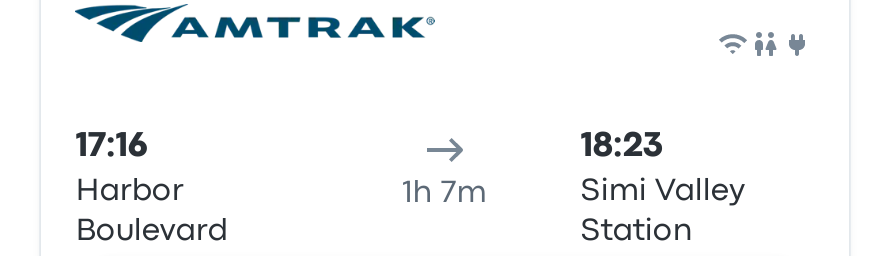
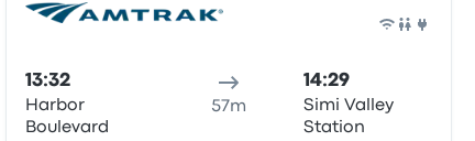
- 17:16
+ 13:32

- 18:23
+ 14:29

- 1h 7m
+ 57m
